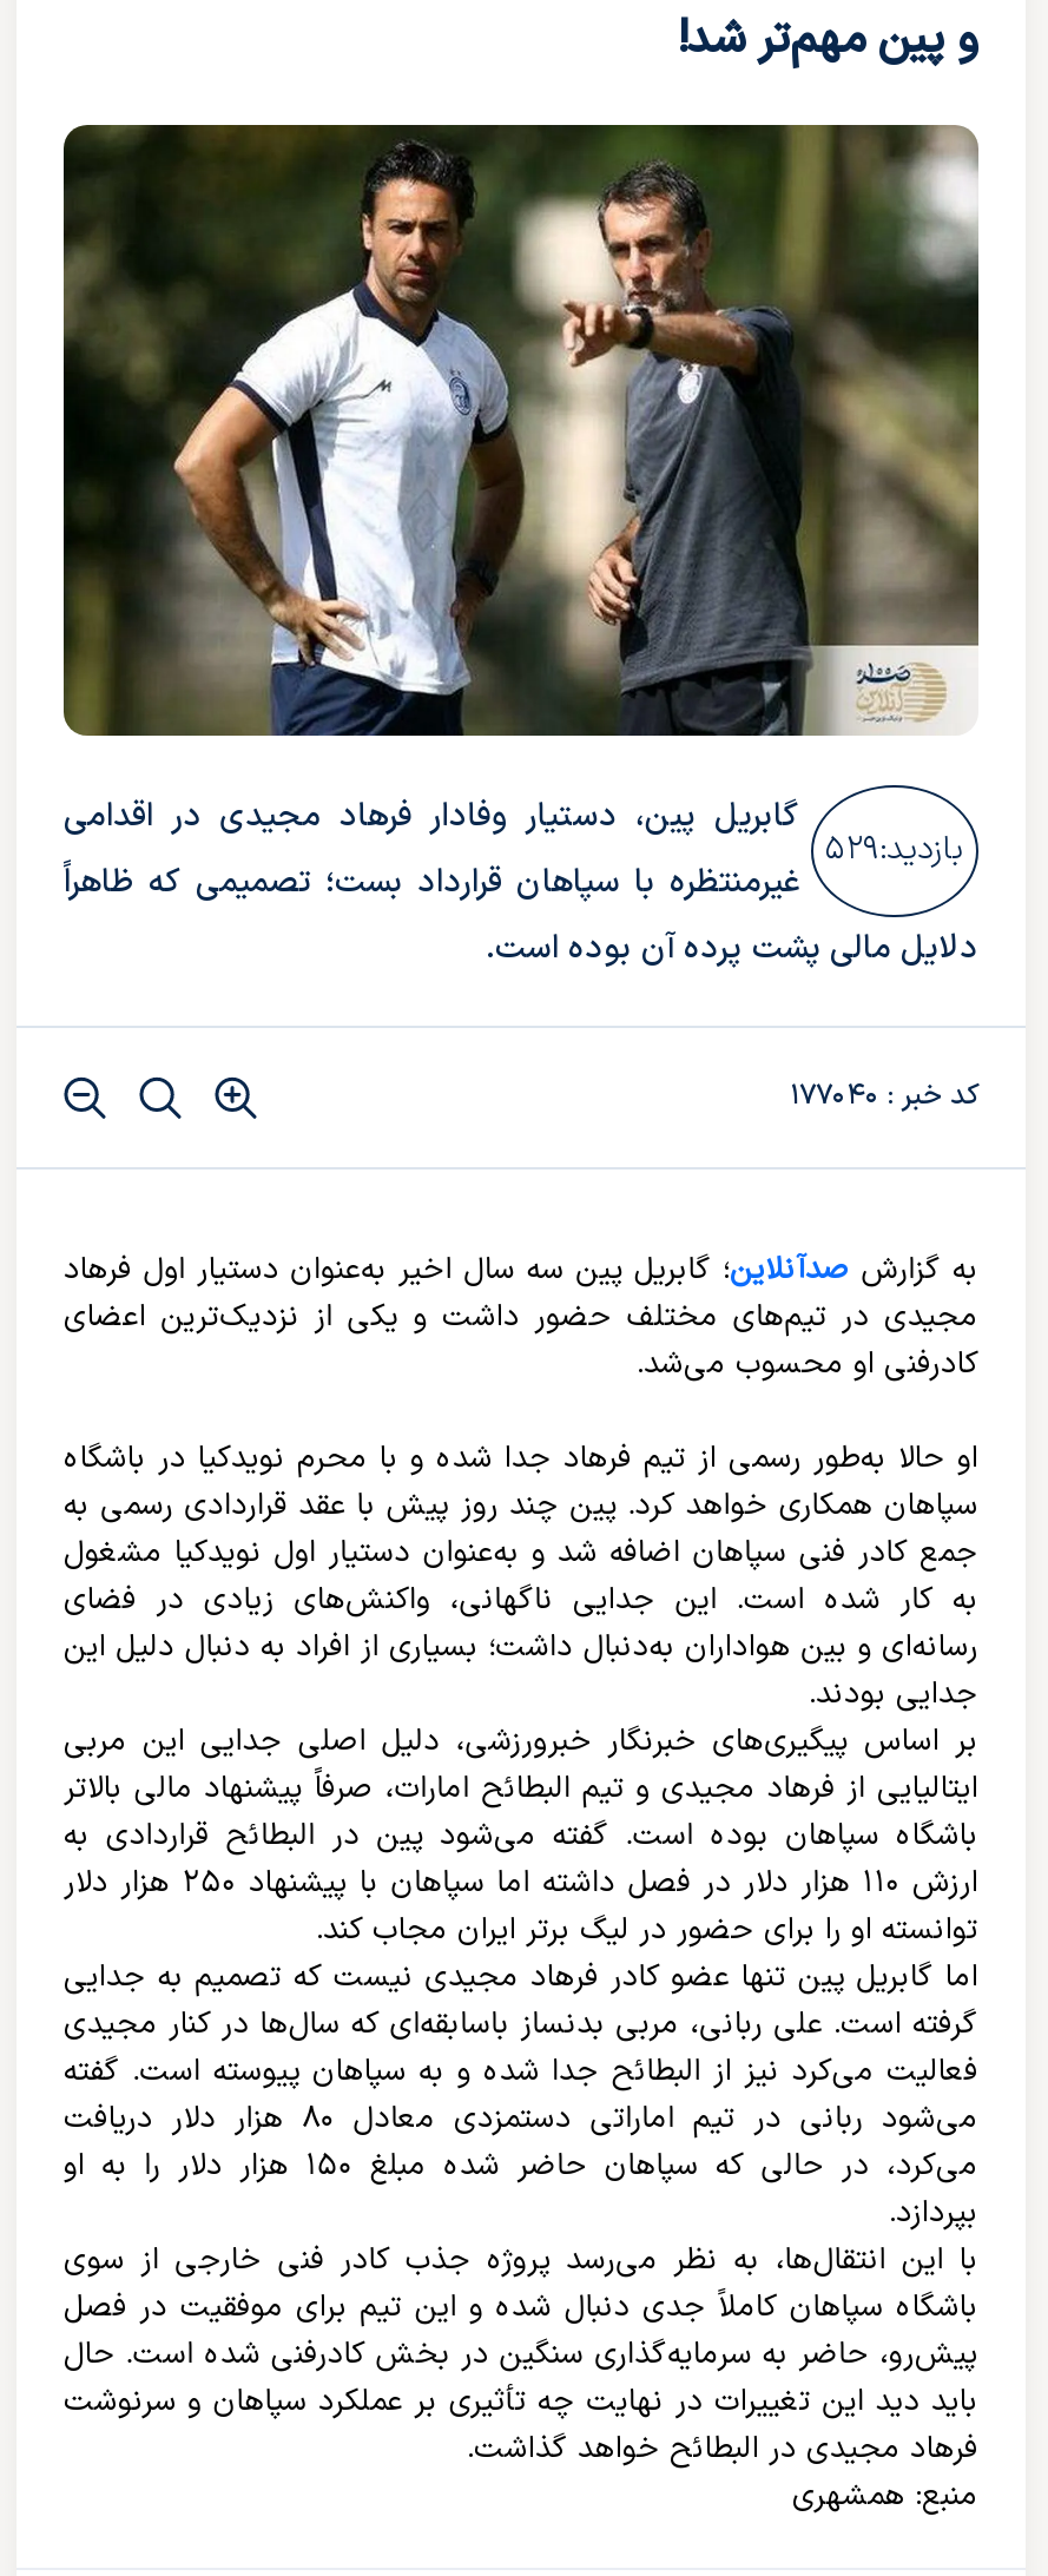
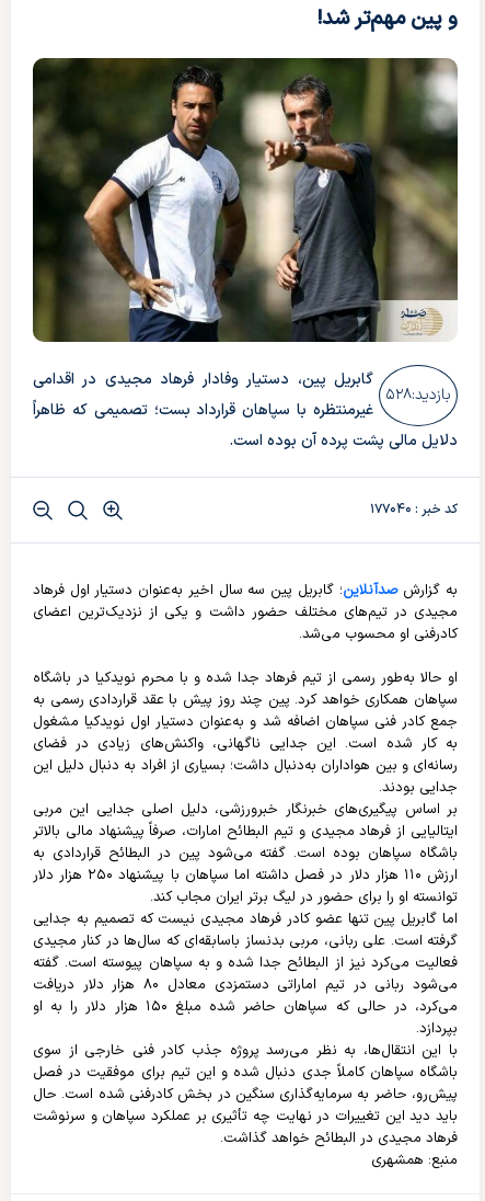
- بازدید:۵۲۹
+ بازدید:۵۲۸
